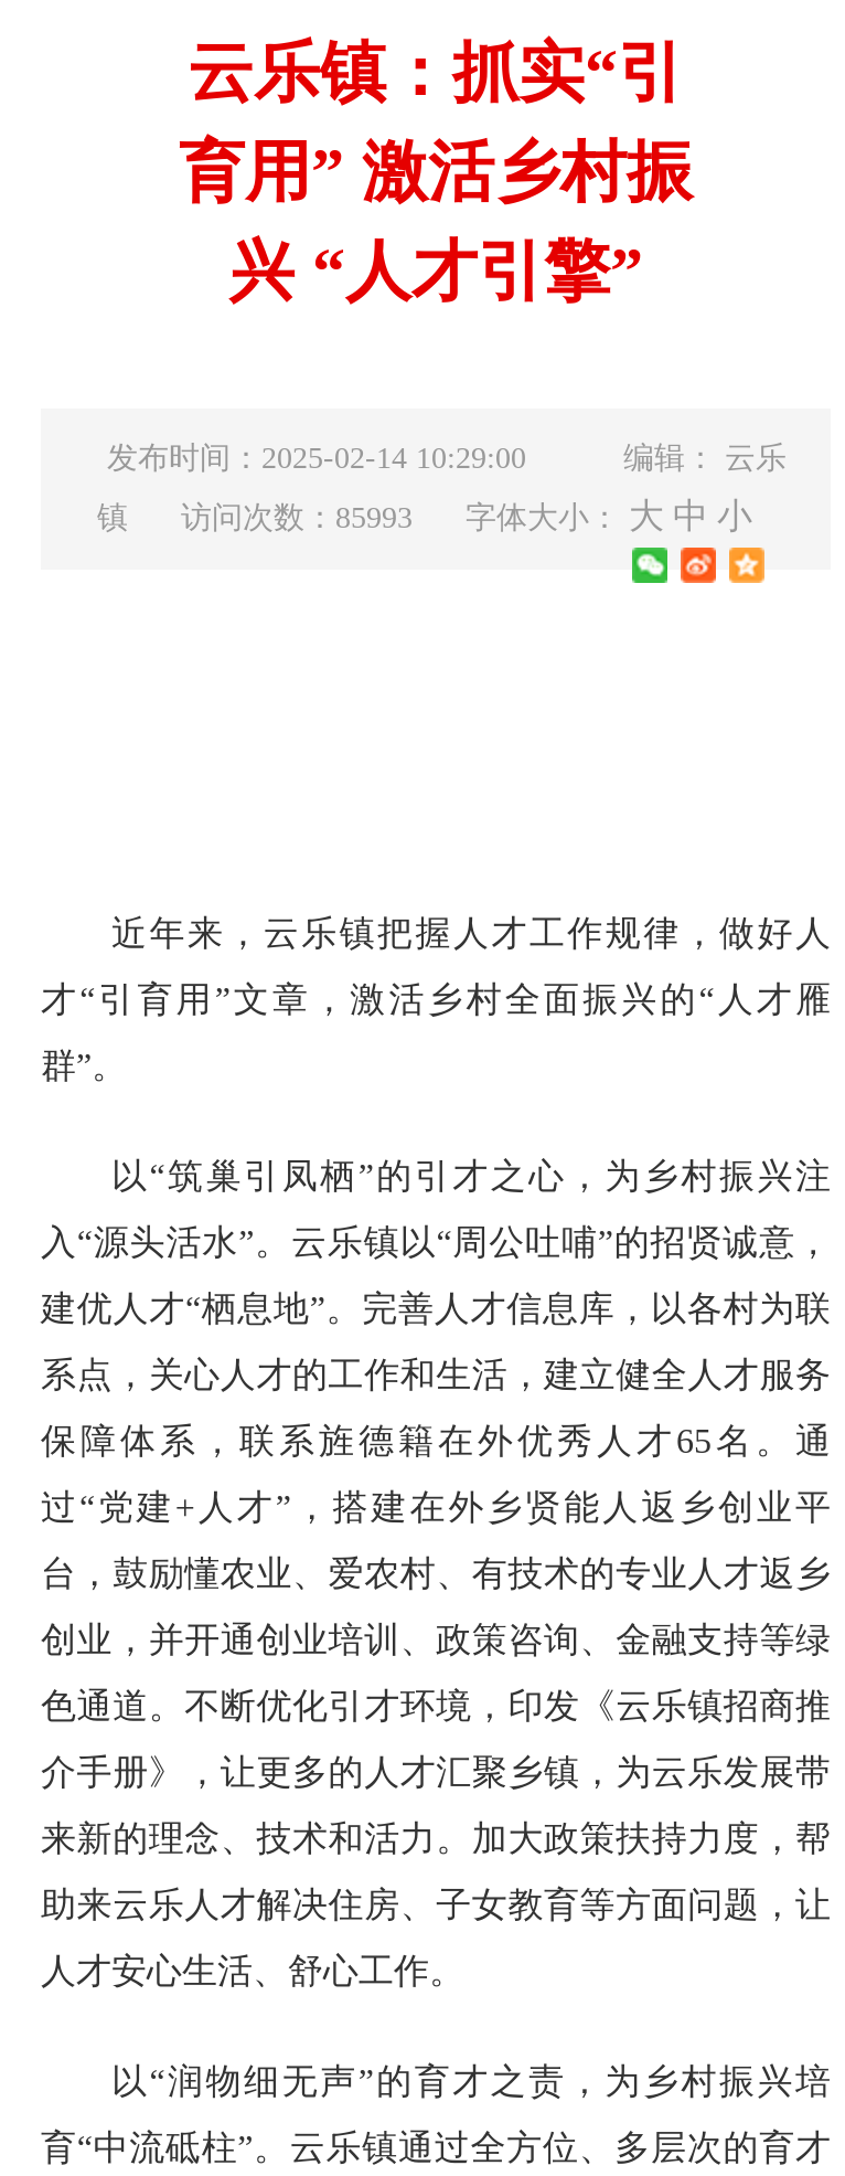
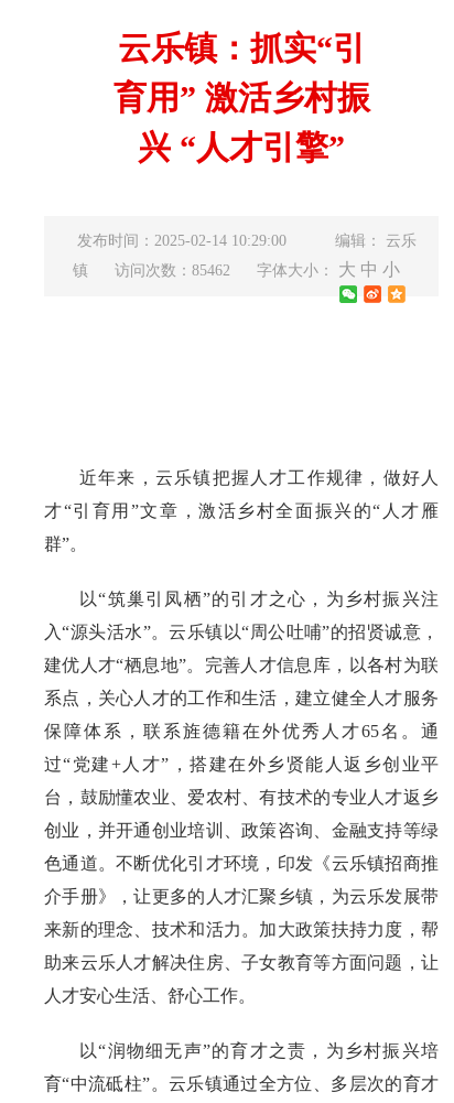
- 镇 访问次数：85993 字体大小：大 中 小
+ 镇 访问次数：85462 字体大小：大 中 小
